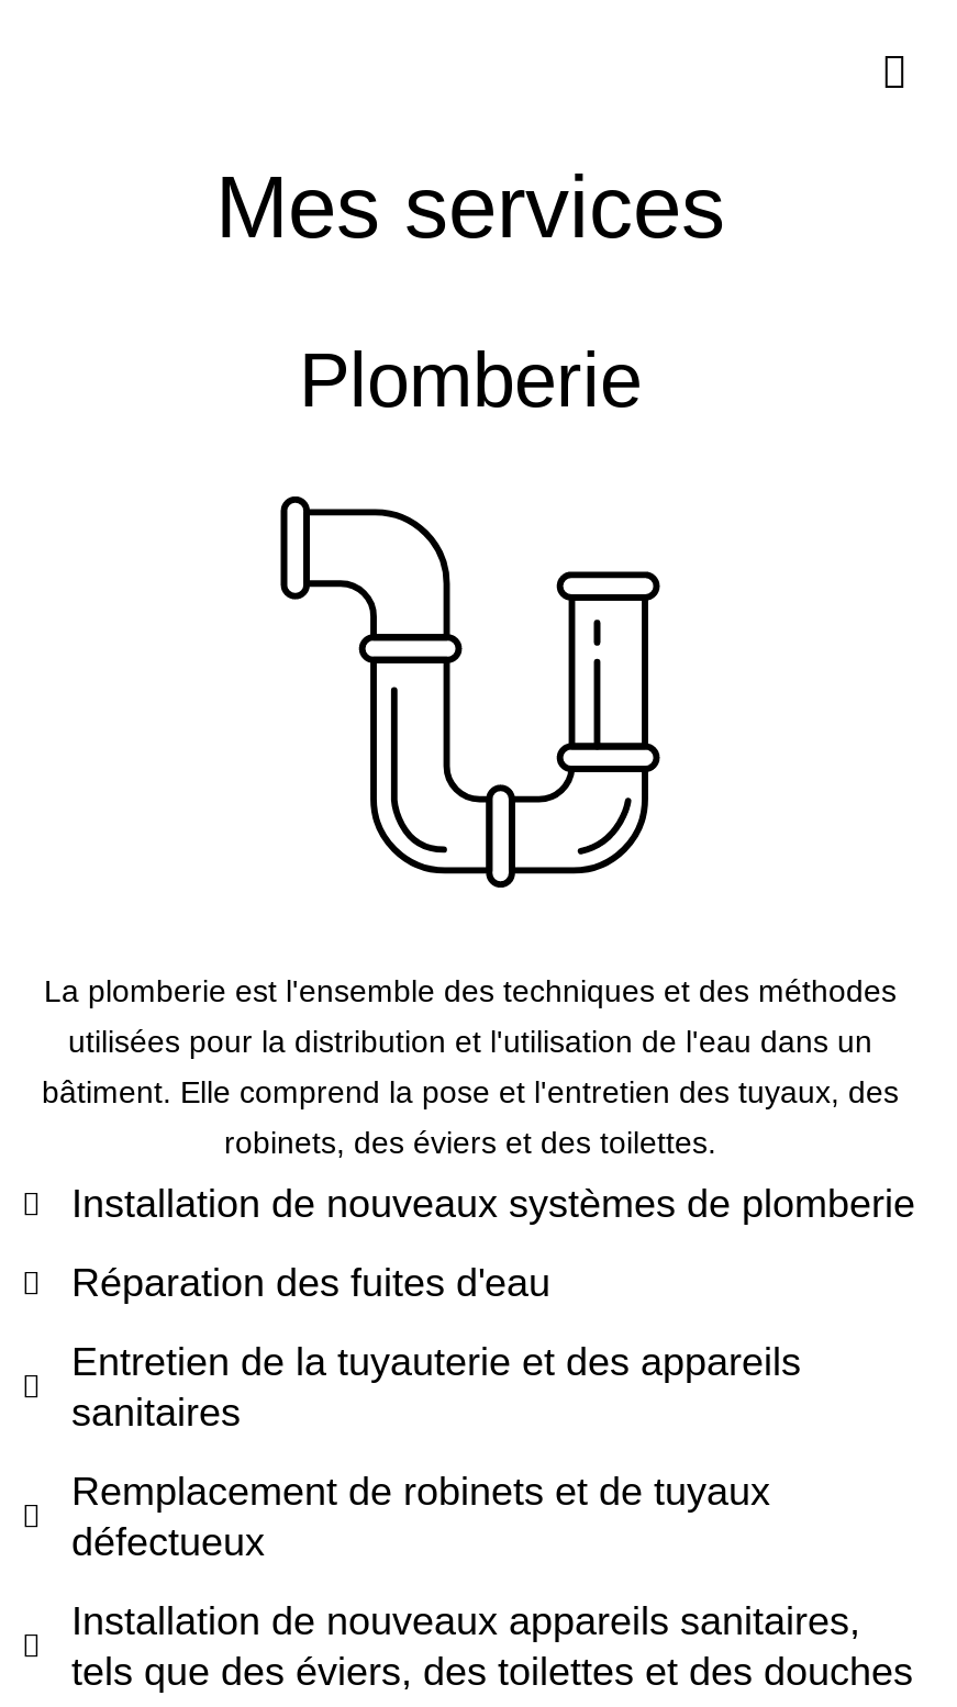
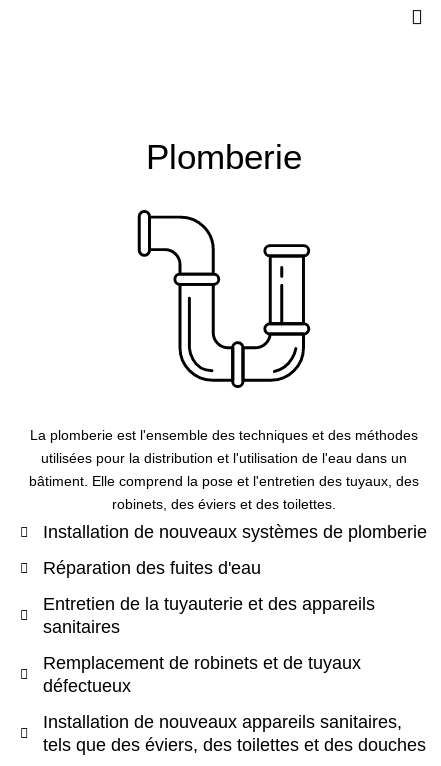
- Mes services
